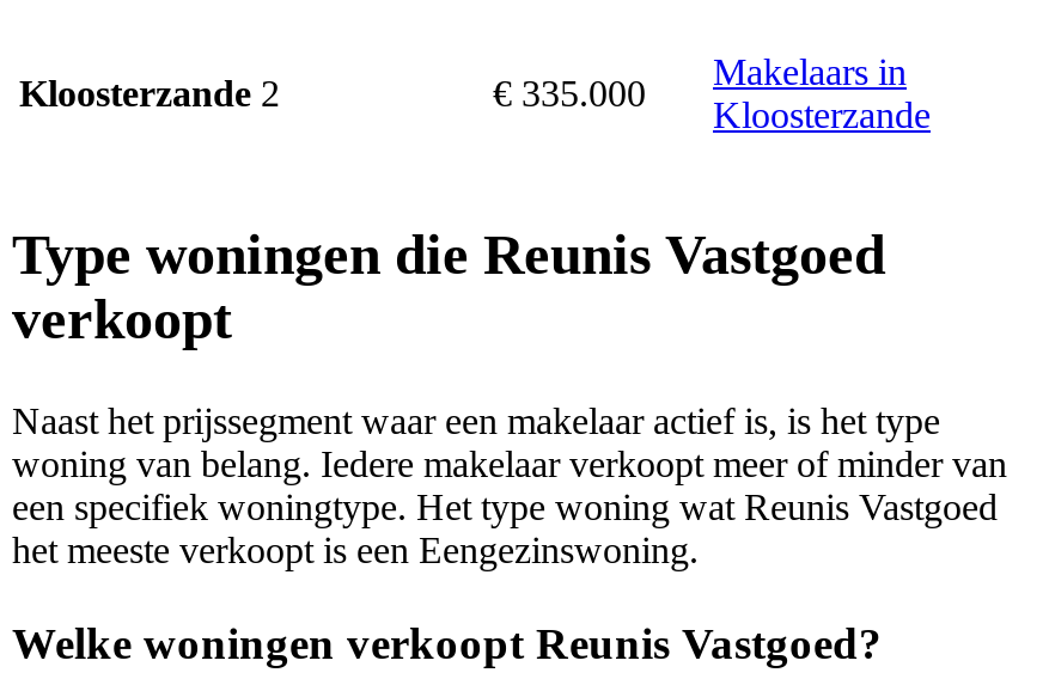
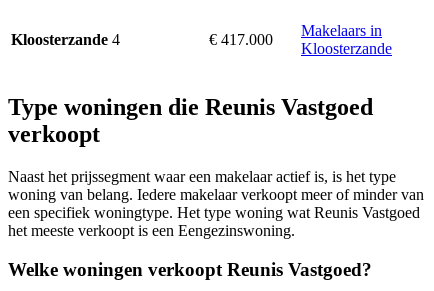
- Kloosterzande 2
+ Kloosterzande 4

- € 335.000
+ € 417.000
